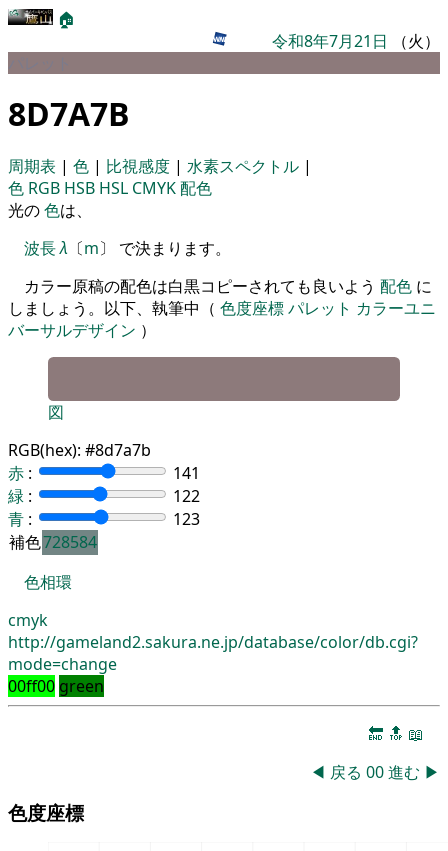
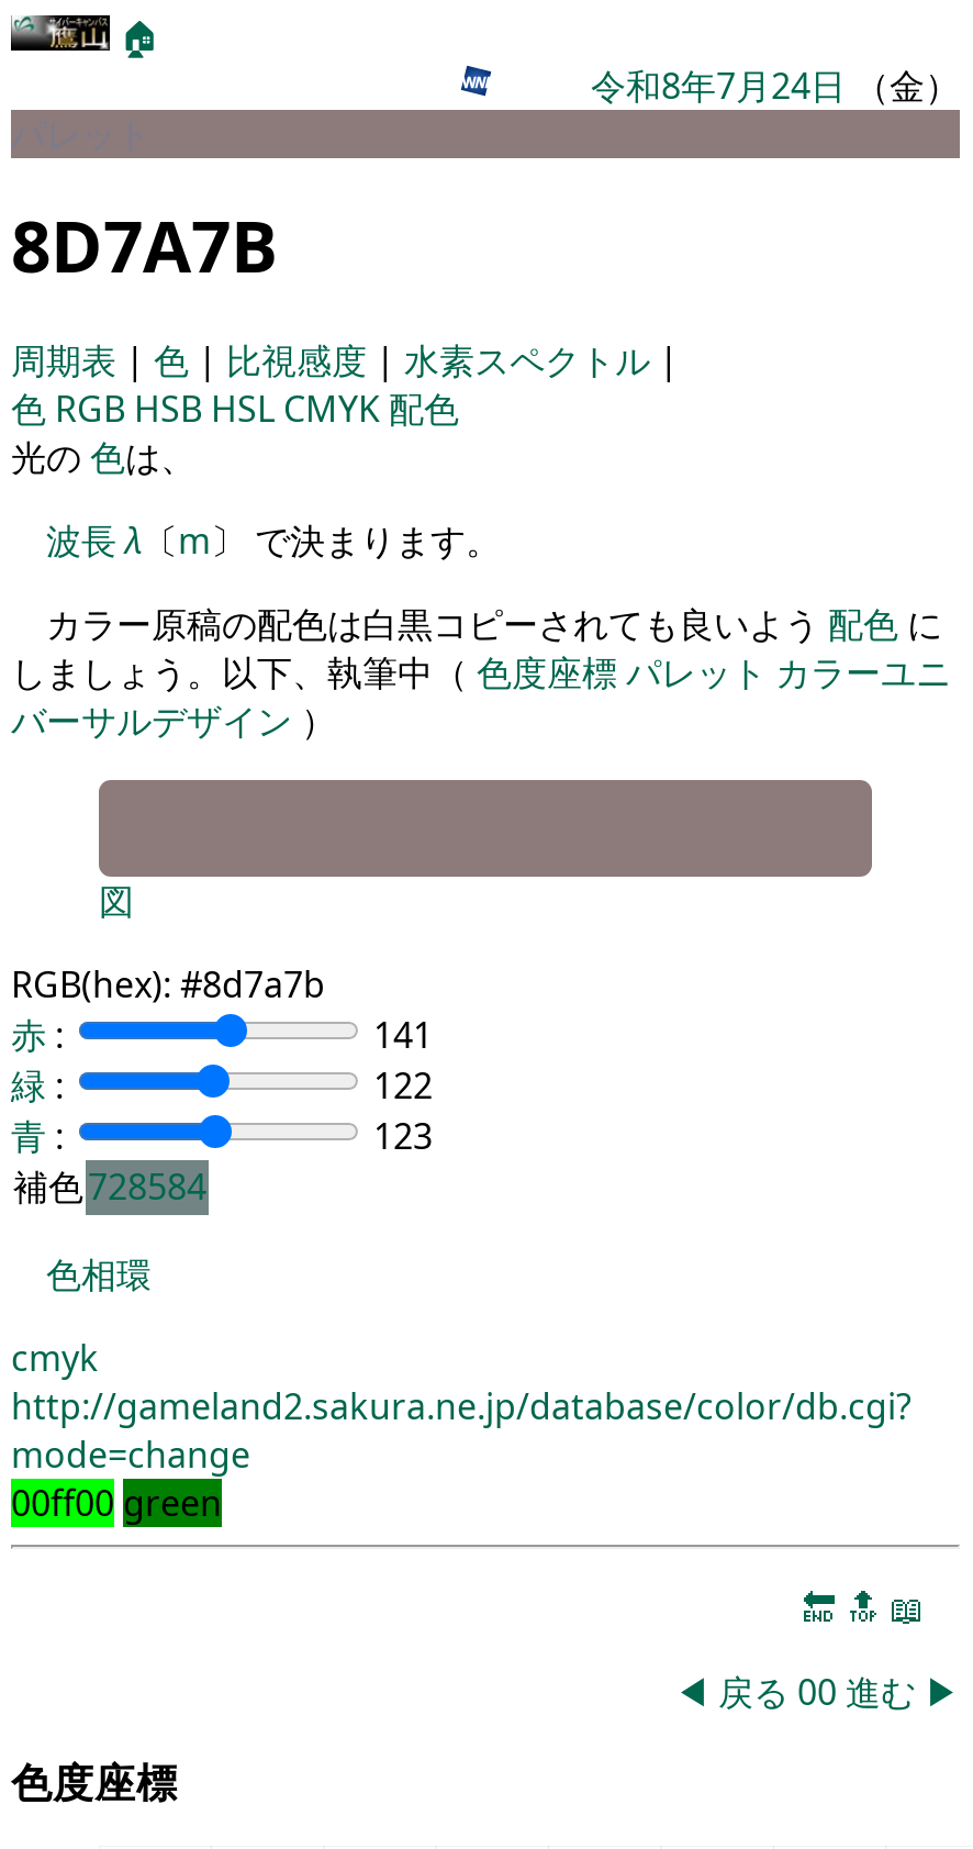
- 令和8年7月21日（火）
+ 令和8年7月24日（金）
